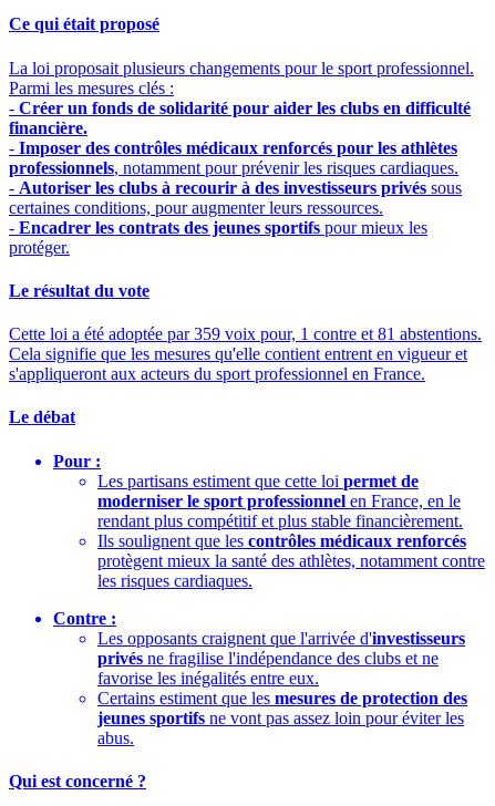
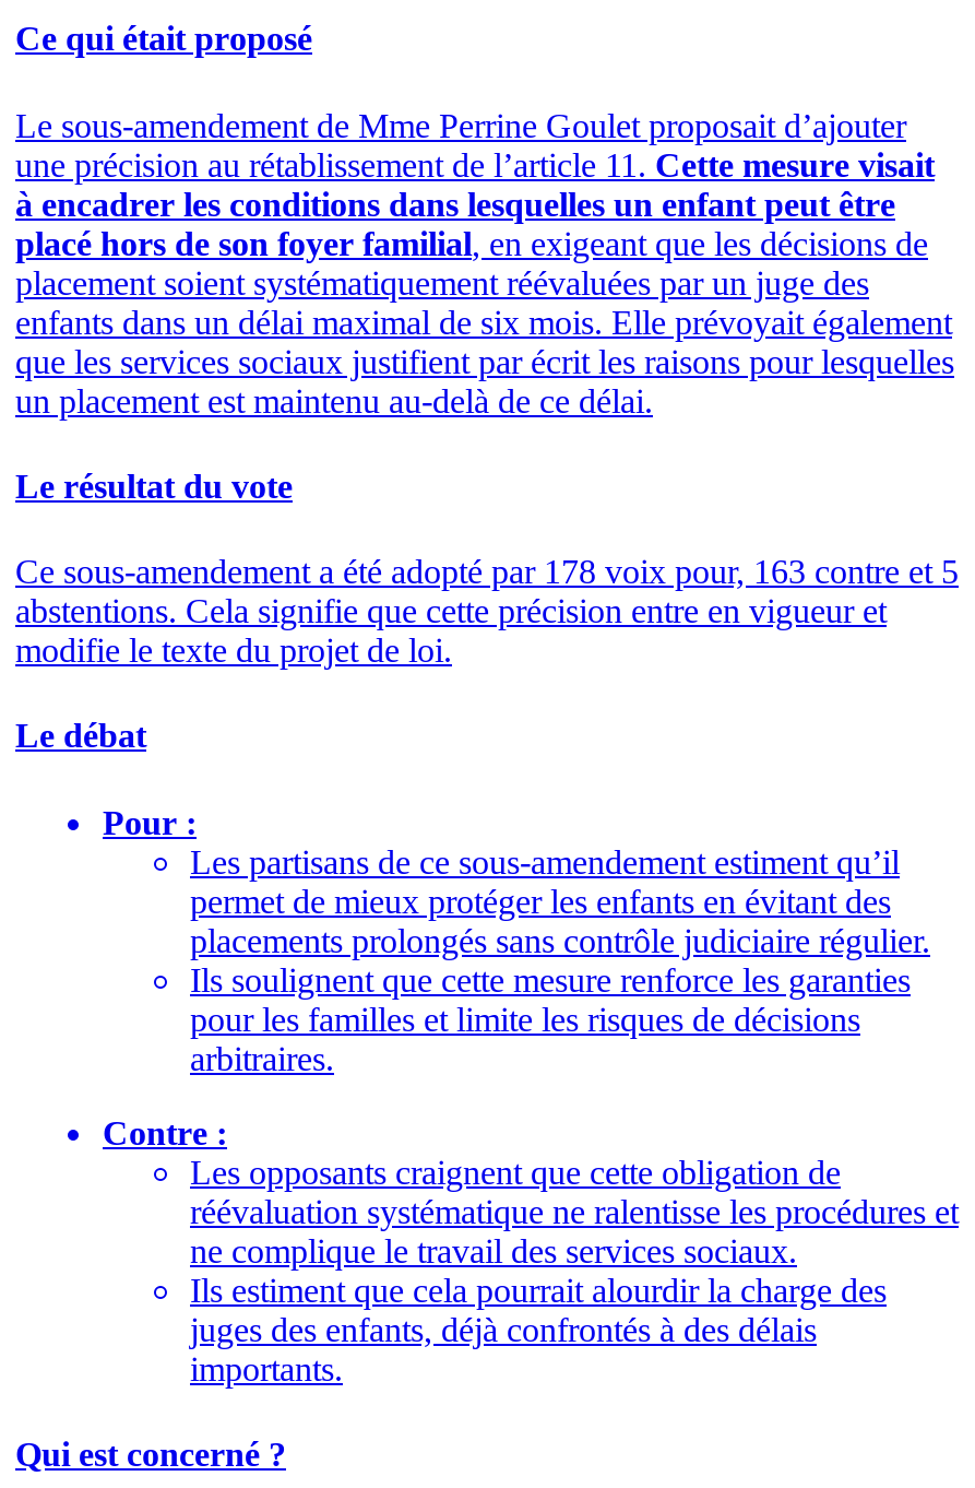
- La loi proposait plusieurs changements pour le sport professionnel.
- Parmi les mesures clés :
- - Créer un fonds de solidarité pour aider les clubs en difficulté
- financière.
- - Imposer des contrôles médicaux renforcés pour les athlètes
- professionnels, notamment pour prévenir les risques cardiaques.
- - Autoriser les clubs à recourir à des investisseurs privéssous
- certaines conditions, pour augmenter leurs ressources.
- - Encadrer les contrats des jeunes sportifs pour mieux les
- protéger.
+ Le sous-amendement de Mme Perrine Goulet proposait d’ajouter
+ une précision au rétablissement de l’article 11.Cette mesure visait
+ à encadrer les conditions dans lesquelles un enfant peut être
+ placé hors de son foyer familial, en exigeant que les décisions de
+ placement soient systématiquement réévaluées par un juge des
+ enfants dans un délai maximal de six mois. Elle prévoyait également
+ que les services sociaux justifient par écrit les raisons pour lesquelles
+ un placement est maintenu au-delà de ce délai.

- Cette loi a été adoptée par 359 voix pour, 1 contre et 81 abstentions.
- Cela signifie que les mesures qu'elle contient entrent en vigueur et
- s'appliqueront aux acteurs du sport professionnel en France.
+ Ce sous-amendement a été adopté par 178 voix pour, 163 contre et 5
+ abstentions. Cela signifie que cette précision entre en vigueur et
+ modifie le texte du projet de loi.

- Les partisans estiment que cette loi permet de
- moderniser le sport professionnelen France, en le
- rendant plus compétitif et plus stable financièrement.
- Ils soulignent que les contrôles médicaux renforcés
- protègent mieux la santé des athlètes, notamment contre
- les risques cardiaques.
+ Les partisans de ce sous-amendement estiment qu’il
+ permet de mieux protéger les enfants en évitant des
+ placements prolongés sans contrôle judiciaire régulier.
+ Ils soulignent que cette mesure renforce les garanties
+ pour les familles et limite les risques de décisions
+ arbitraires.

- Les opposants craignent que l'arrivée d'investisseurs
- privés ne fragilise l'indépendance des clubs et ne
- favorise les inégalités entre eux.
- Certains estiment que les mesures de protection des
- jeunes sportifs ne vont pas assez loin pour éviter les
- abus.
+ Les opposants craignent que cette obligation de
+ réévaluation systématique ne ralentisse les procédures et
+ ne complique le travail des services sociaux.
+ Ils estiment que cela pourrait alourdir la charge des
+ juges des enfants, déjà confrontés à des délais
+ importants.
